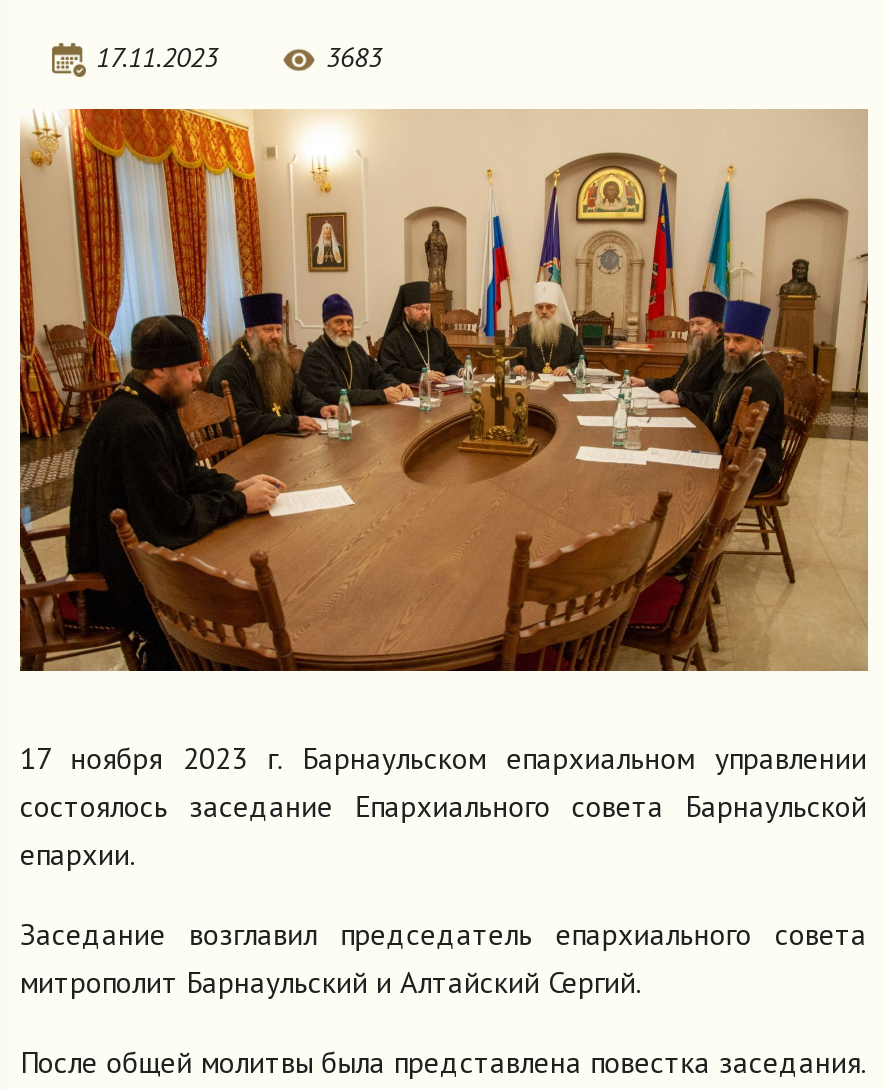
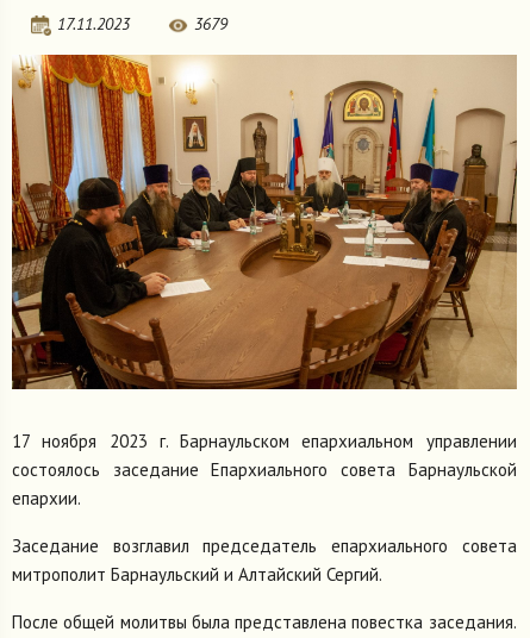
- 3683
+ 3679
